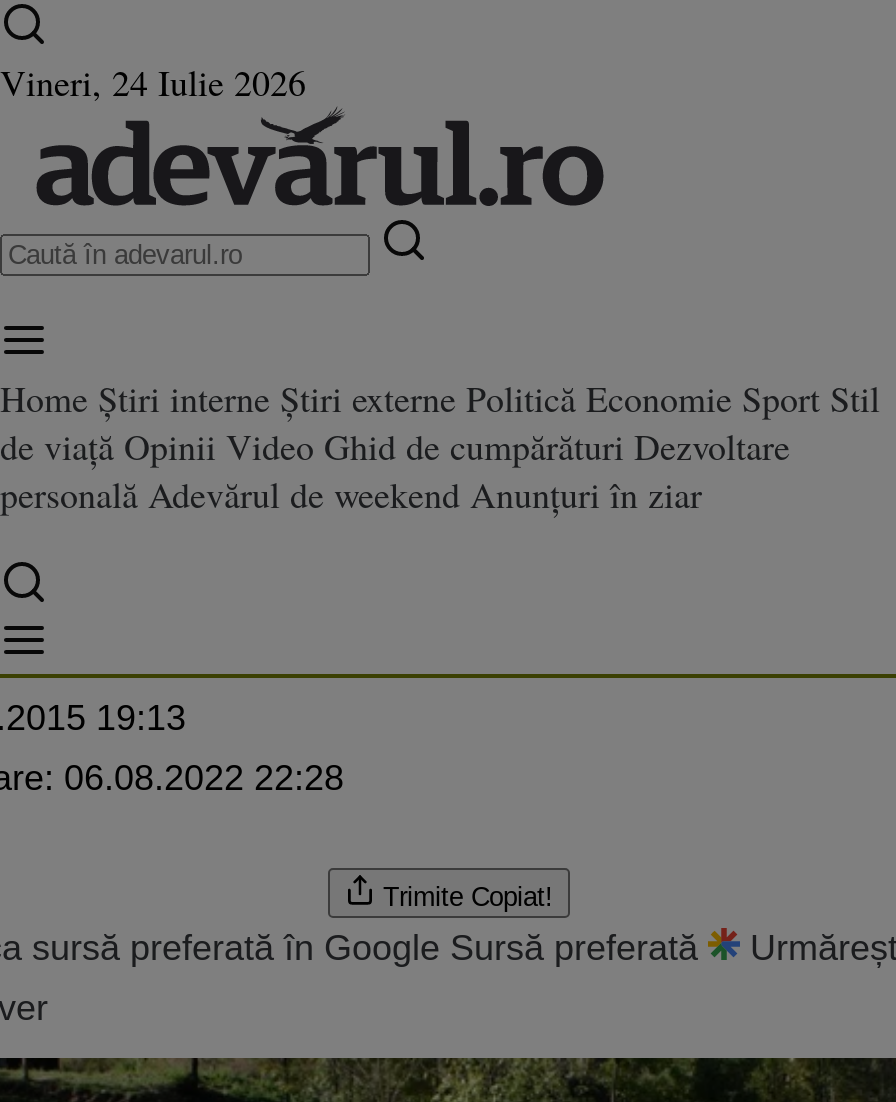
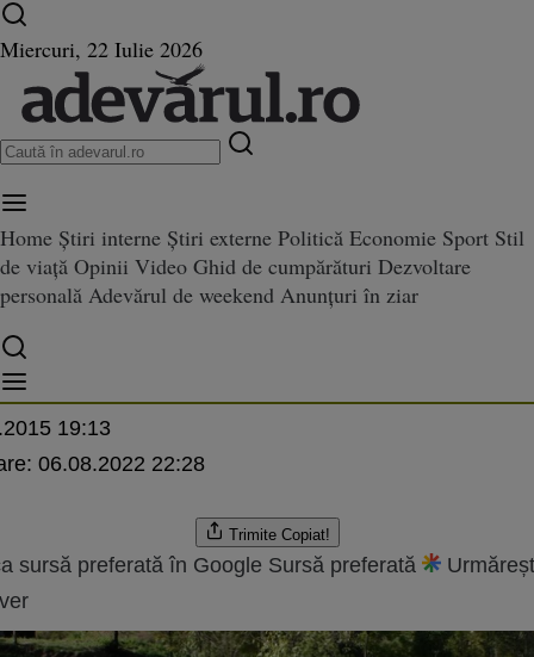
- Vineri, 24 Iulie 2026
+ Miercuri, 22 Iulie 2026
